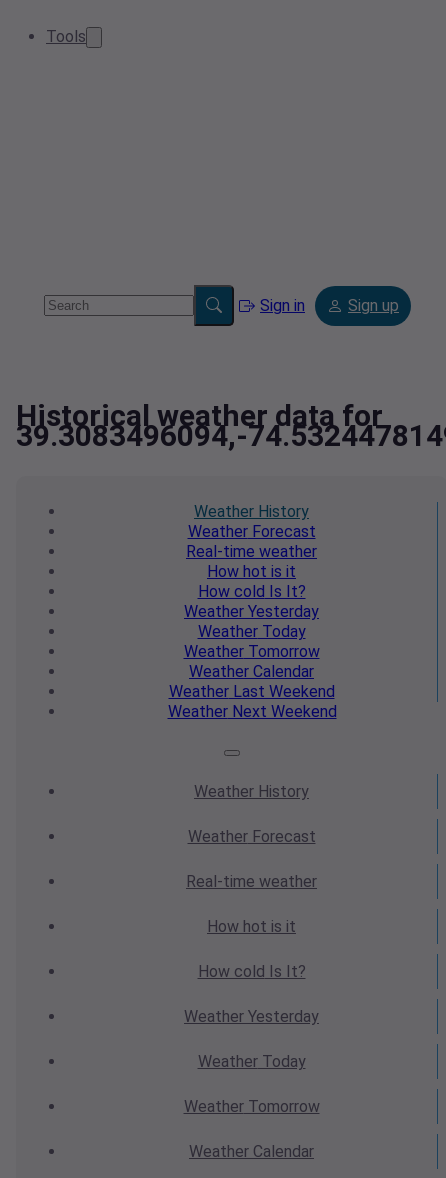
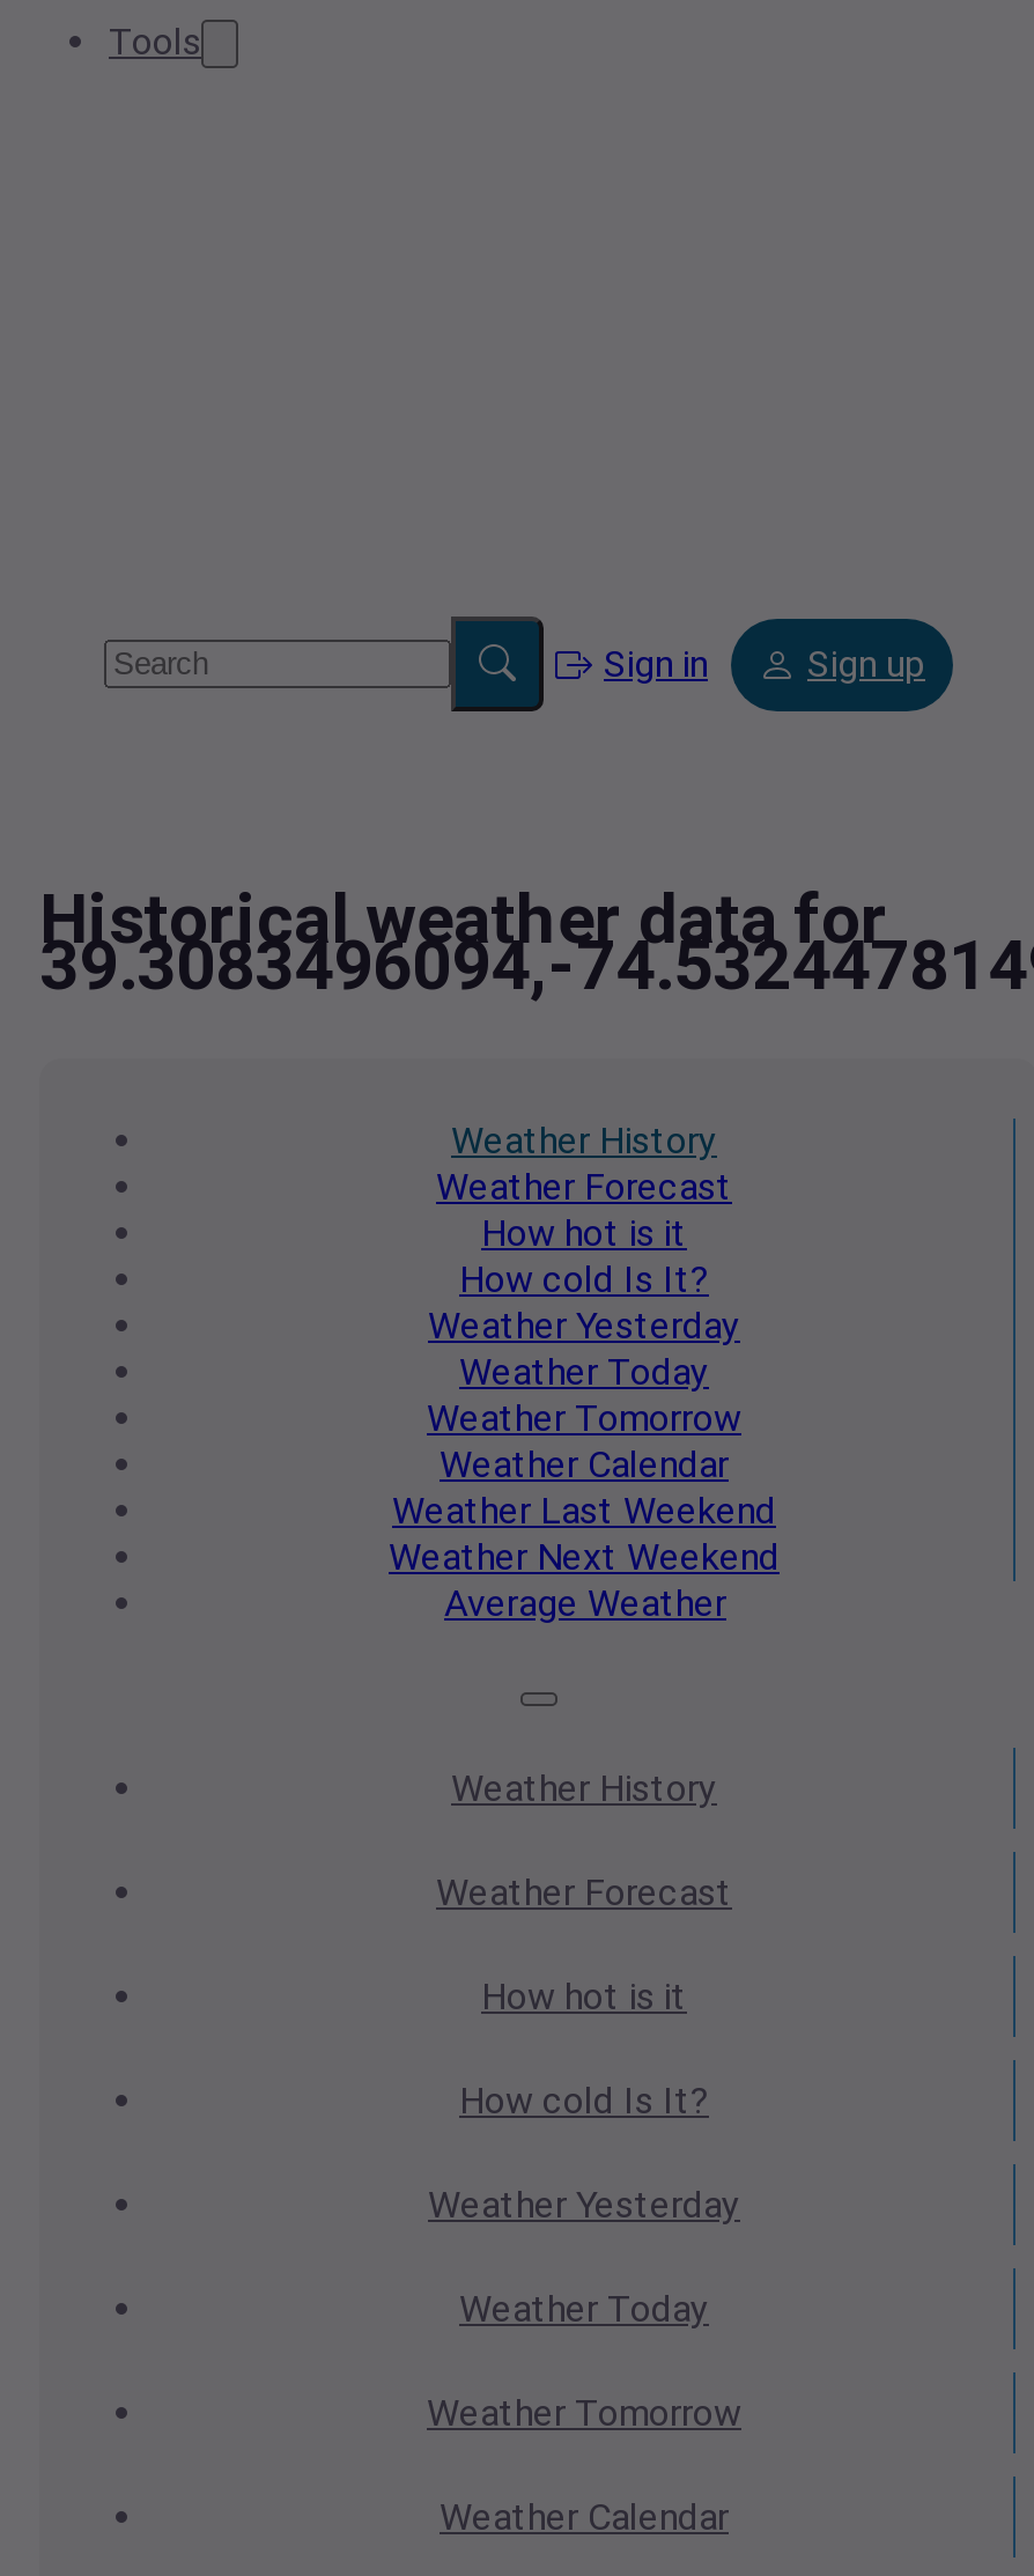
- Real-time weather

+ Average Weather

- Real-time weather
